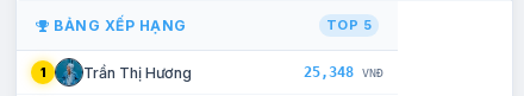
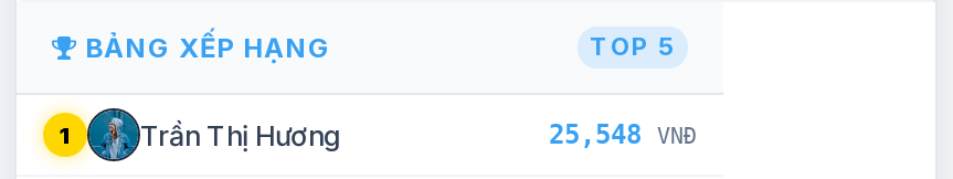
- 25,348 VNĐ
+ 25,548 VNĐ
